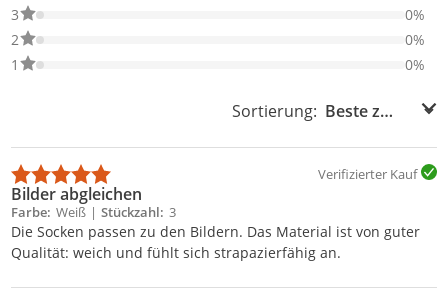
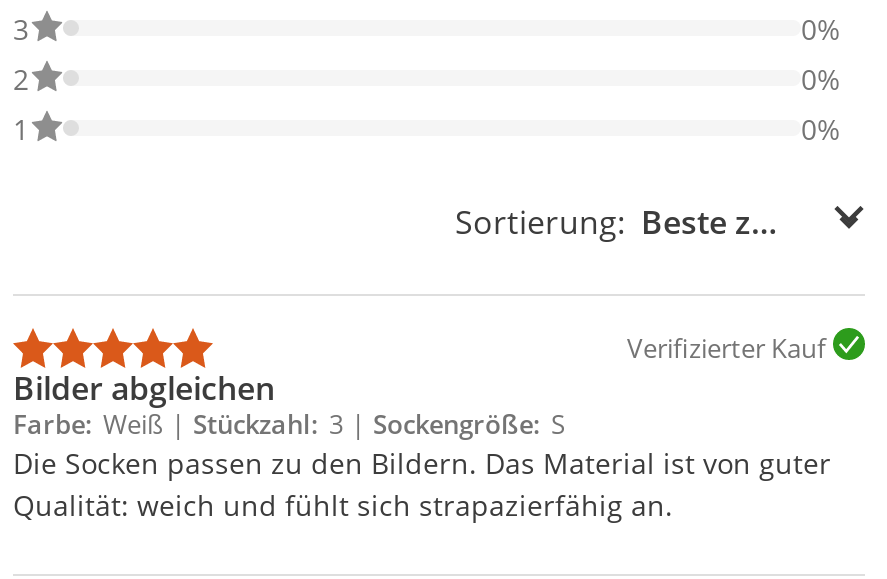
+ Sockengröße S
